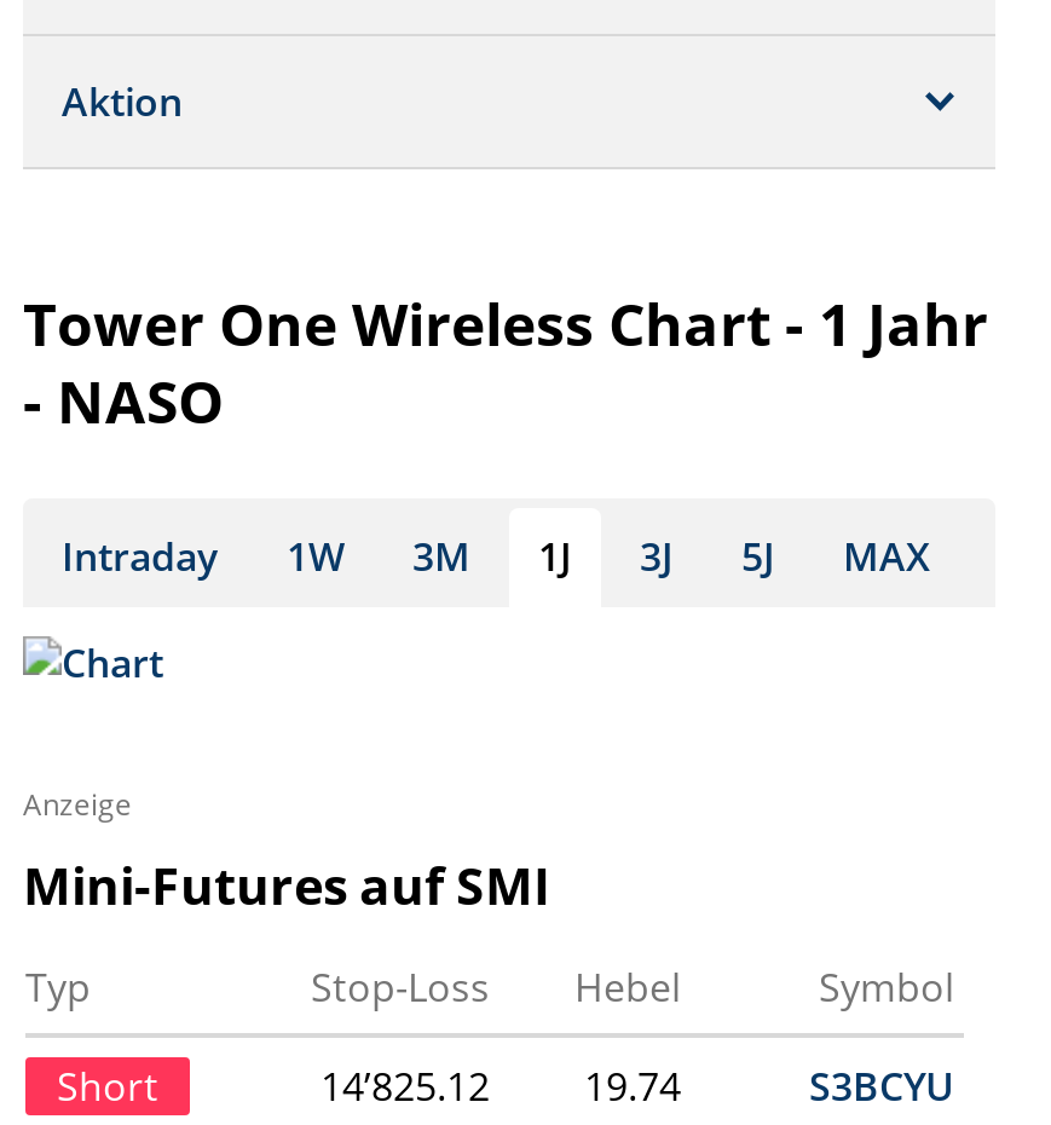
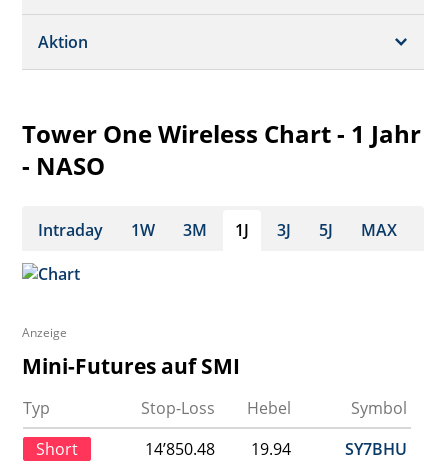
- 14’825.12
- 19.74
- S3BCYU
+ 14’850.48
+ 19.94
+ SY7BHU
